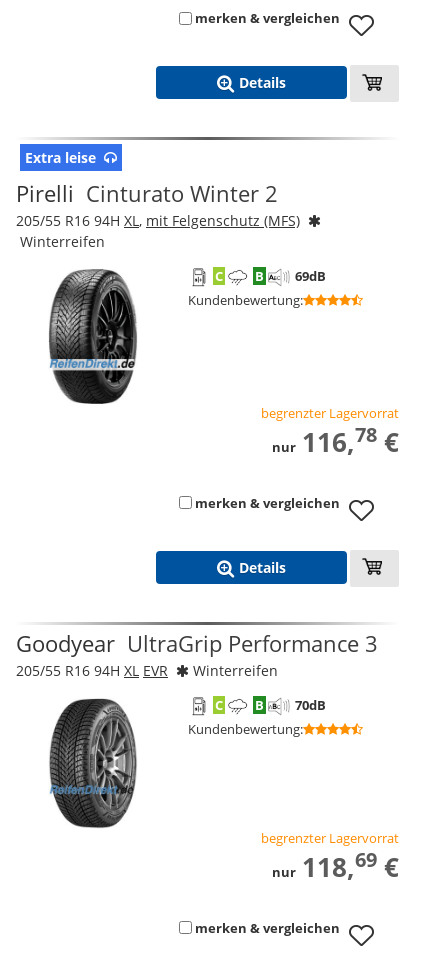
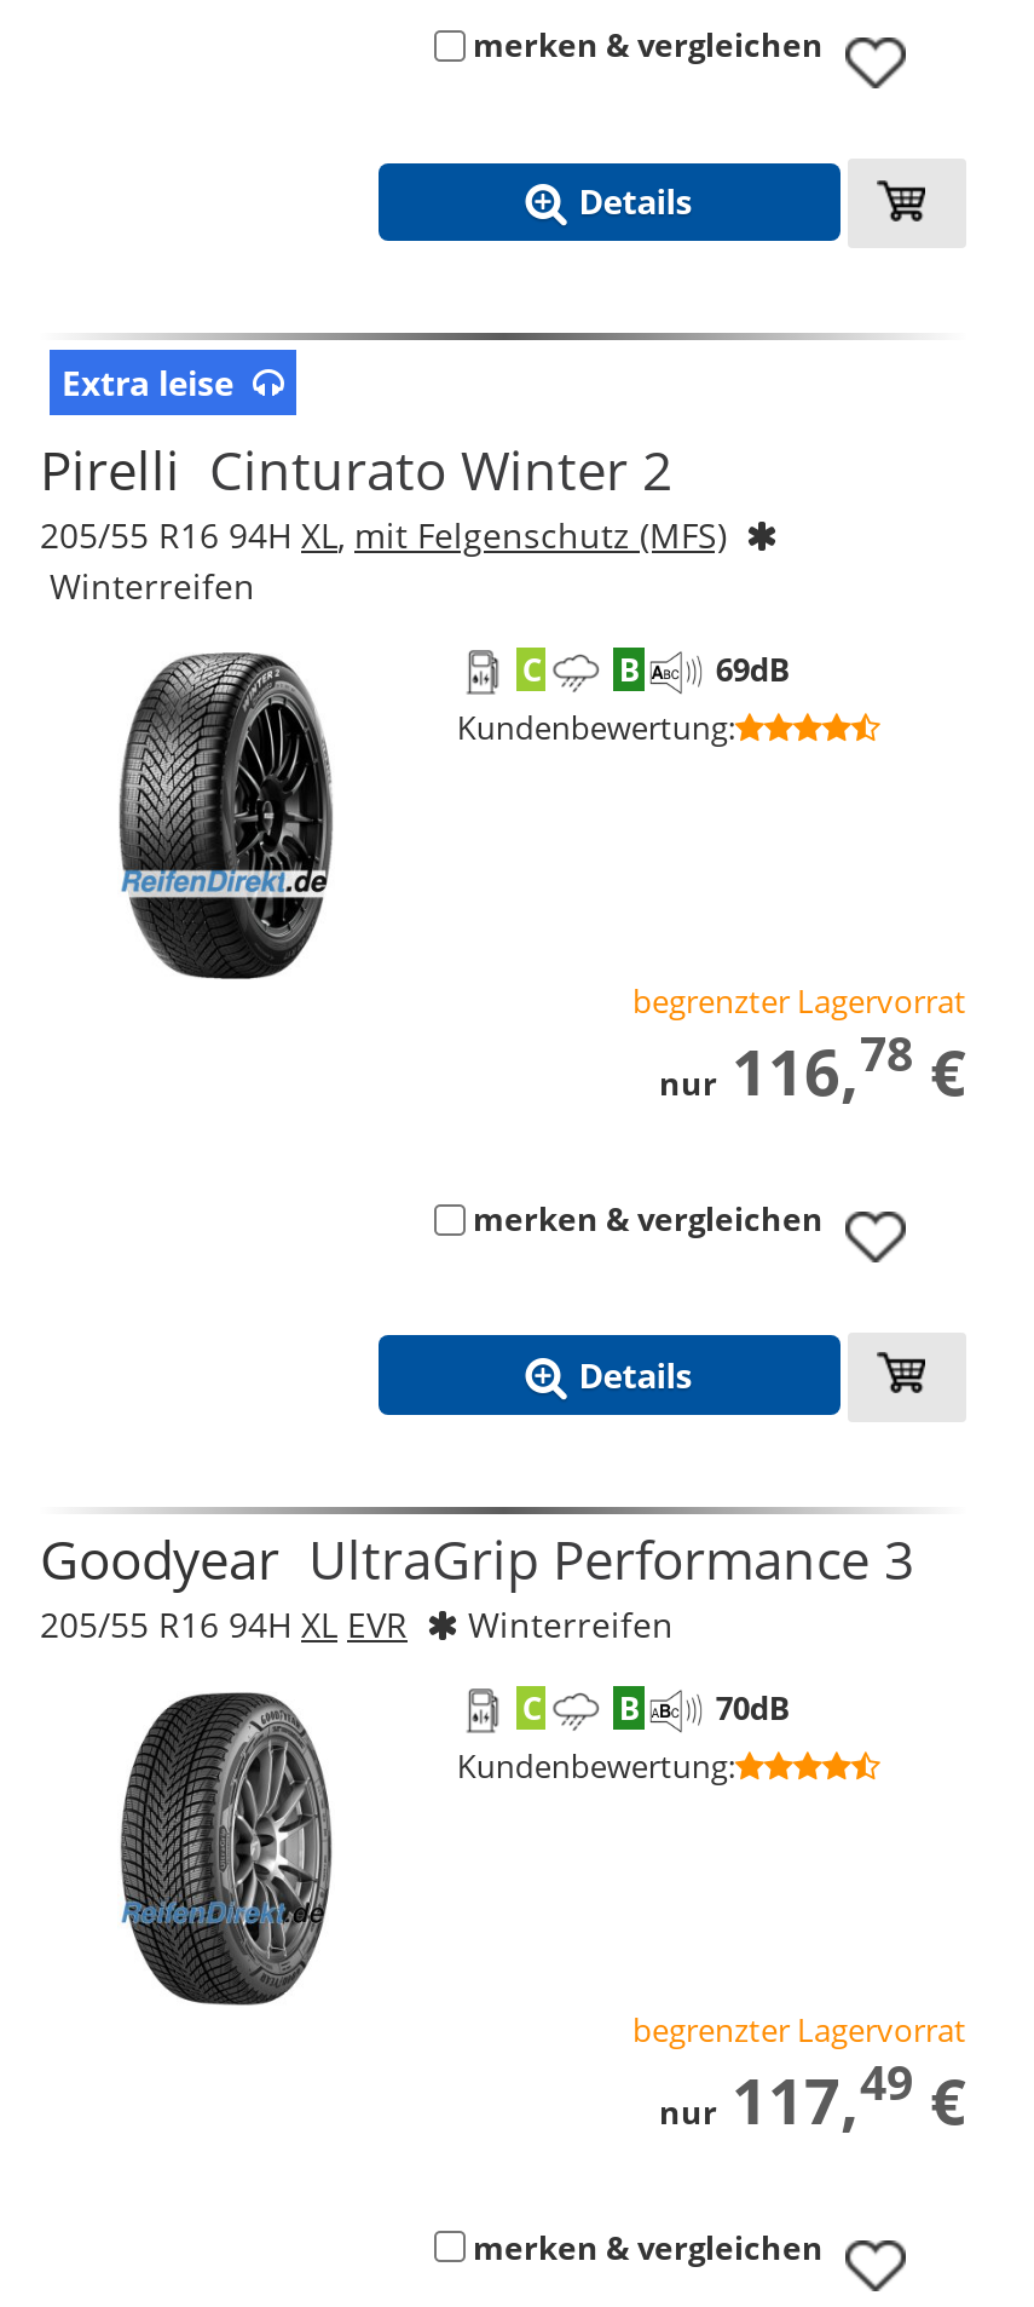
- nur 118,69 €
+ nur 117,49 €
